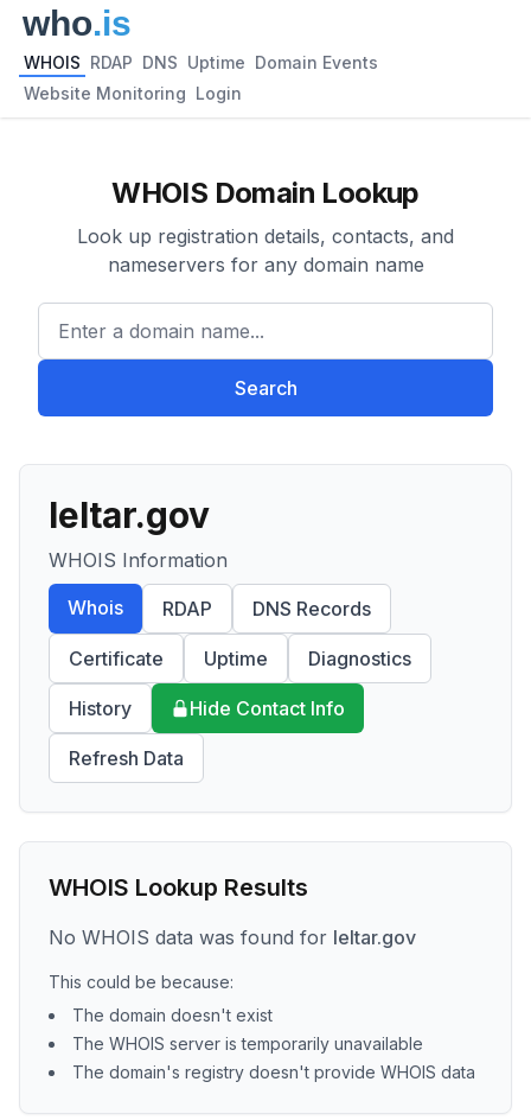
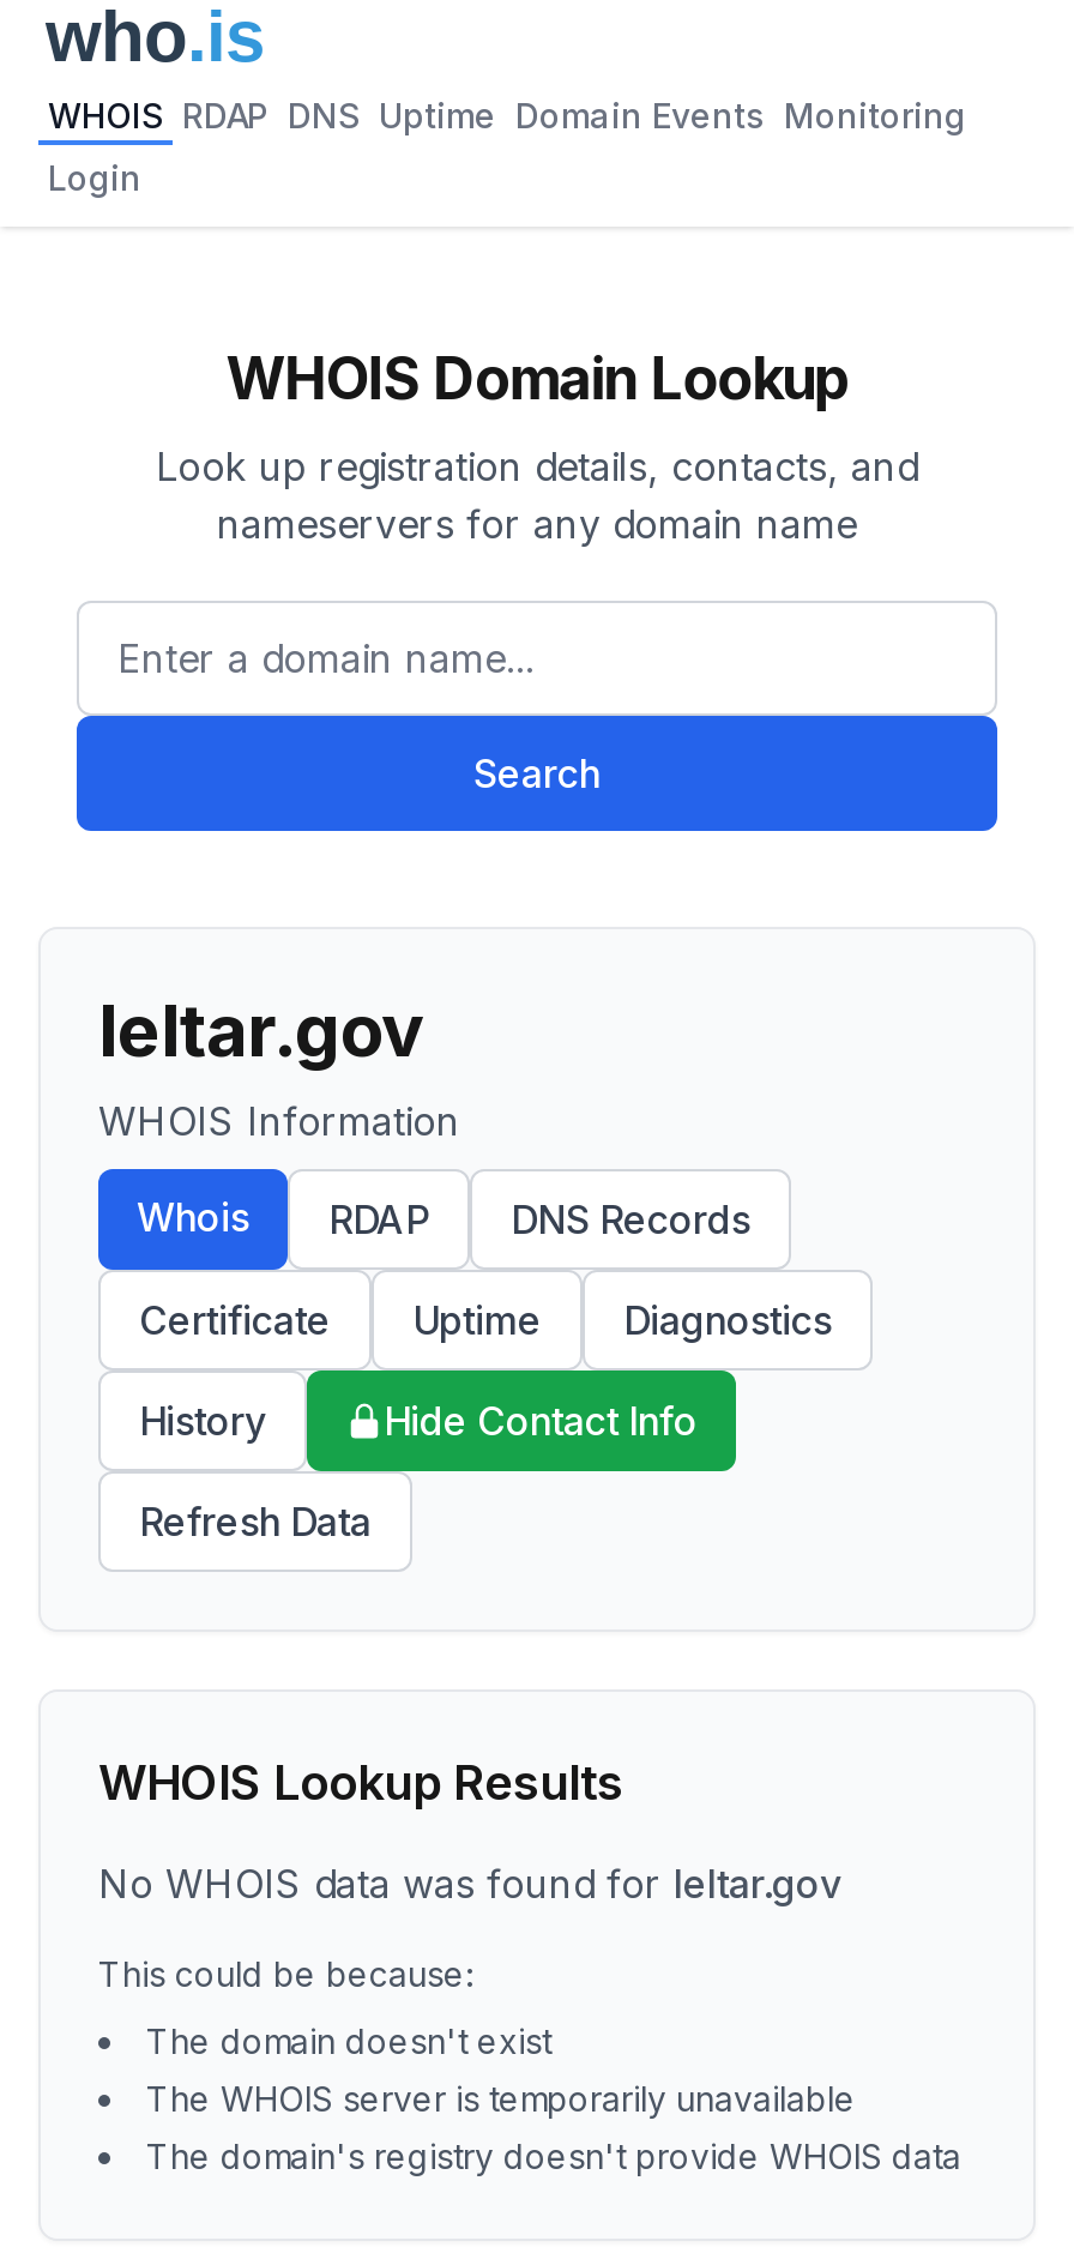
- WHOIS RDAP DNS Uptime Domain Events
+ WHOIS RDAP DNS Uptime Domain Events Monitoring

- Website Monitoring Login
+ Login
